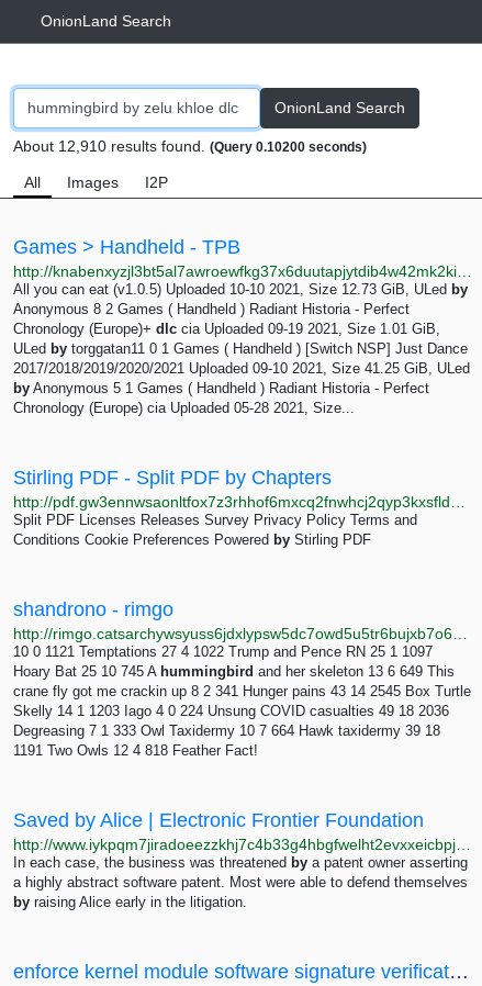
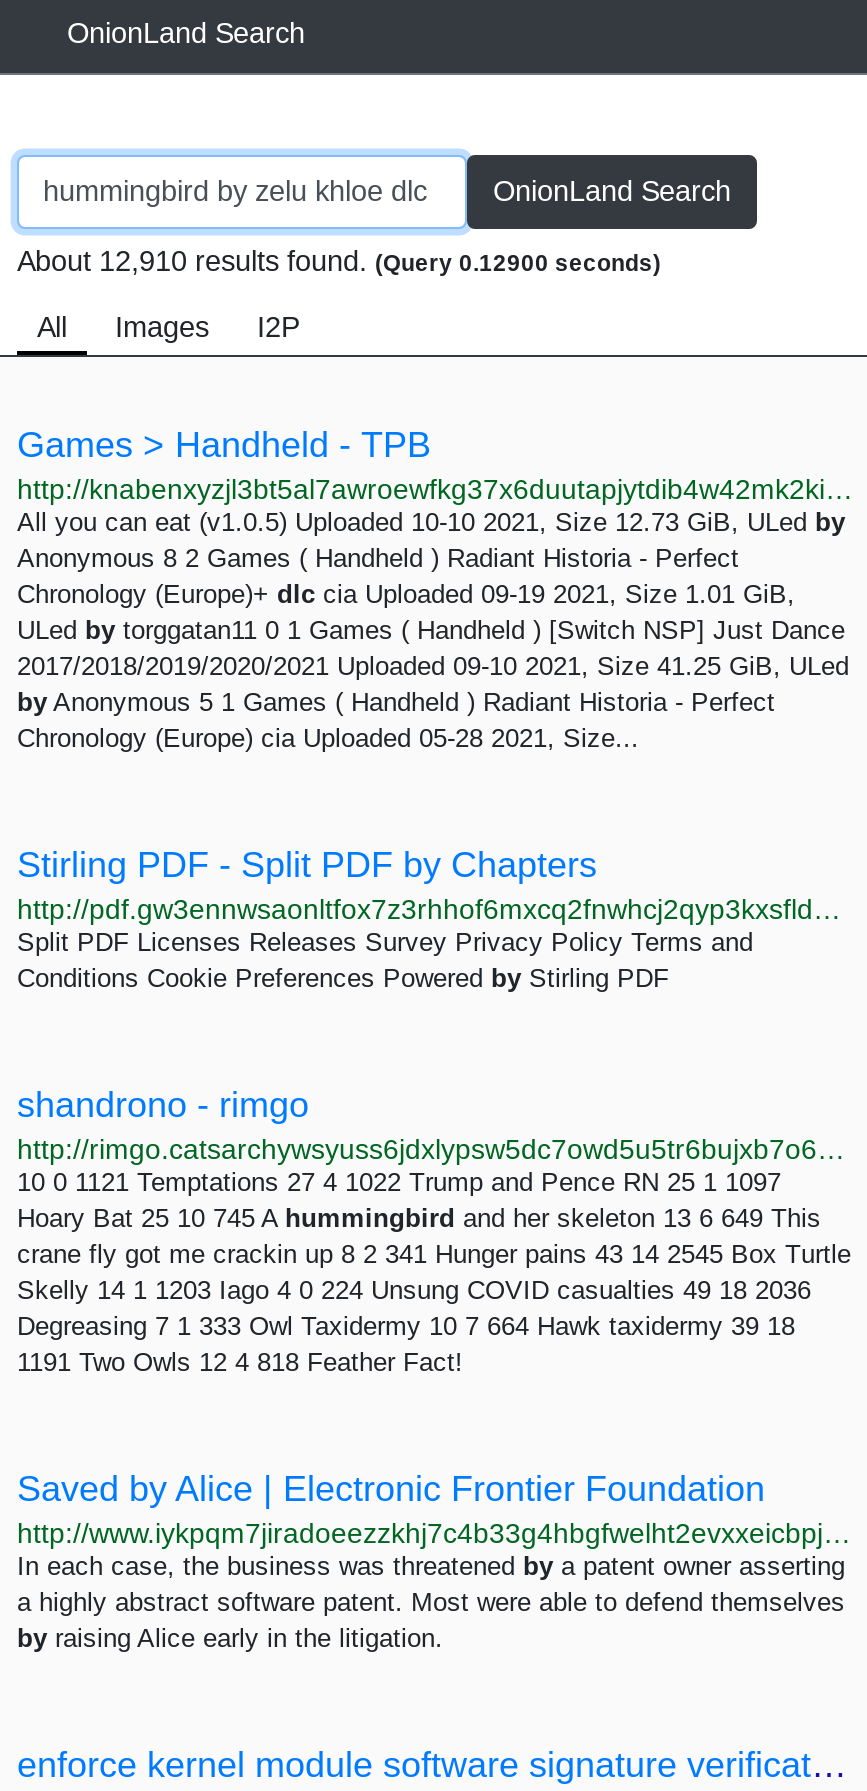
- About 12,910 results found. (Query 0.10200 seconds)
+ About 12,910 results found. (Query 0.12900 seconds)
